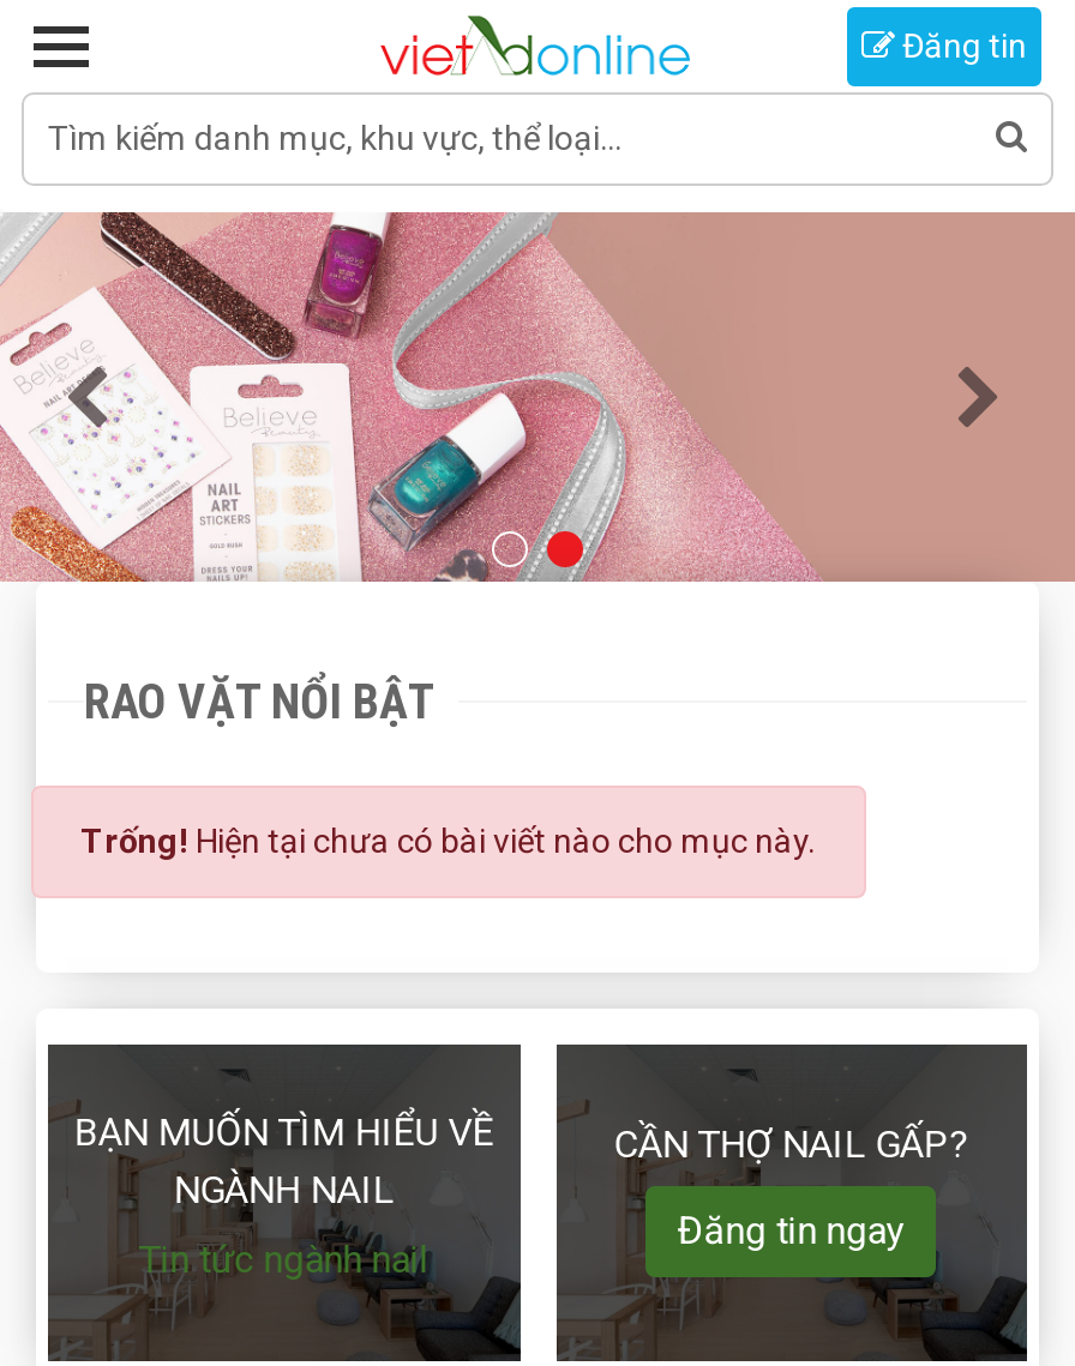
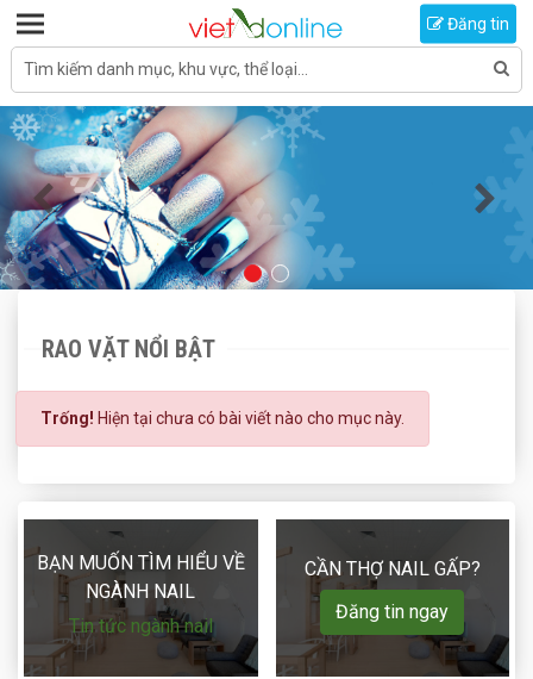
- [image]
+ [image]
